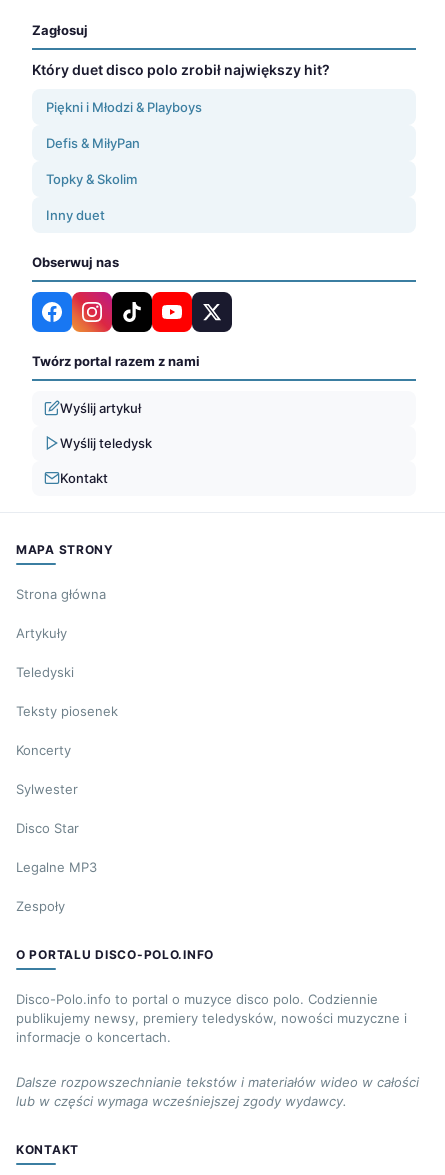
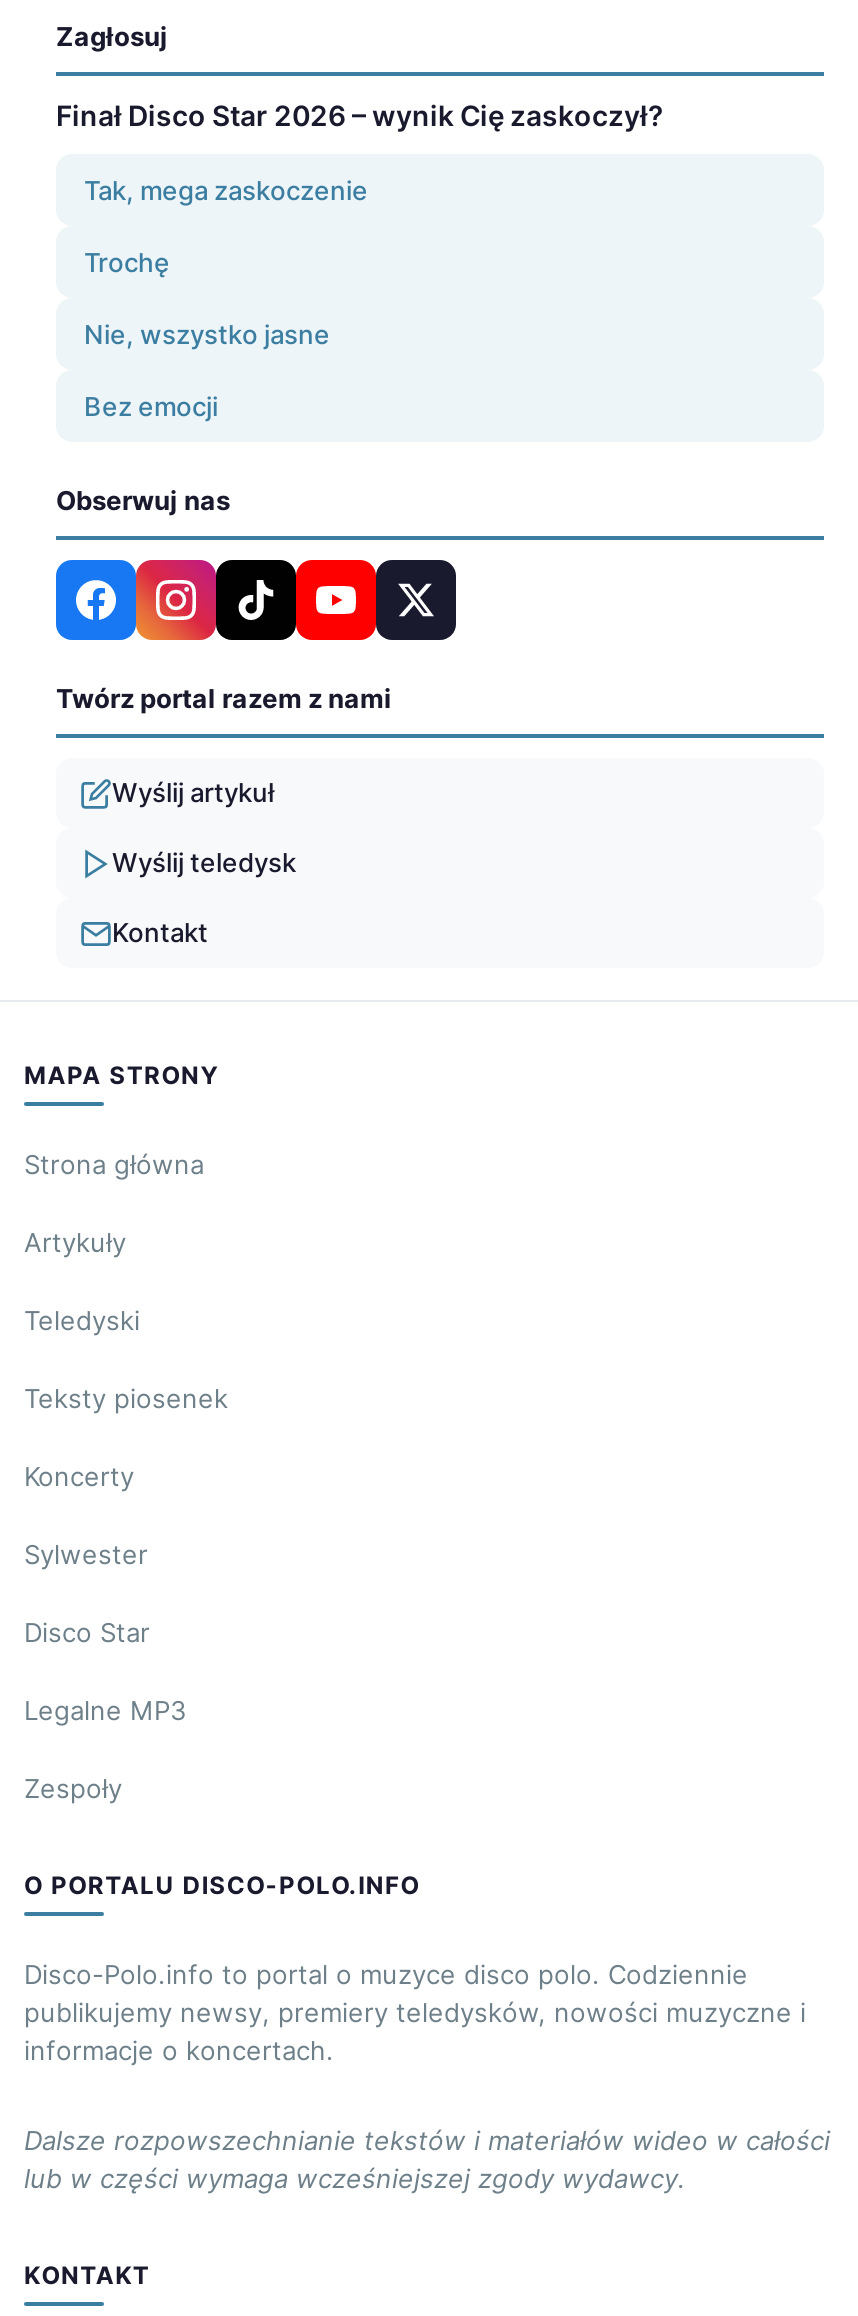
- Który duet disco polo zrobił największy hit?
+ Finał Disco Star 2026 – wynik Cię zaskoczył?

- Piękni i Młodzi & Playboys
+ Tak, mega zaskoczenie

- Defis & MiłyPan
+ Trochę

- Topky & Skolim
+ Nie, wszystko jasne

- Inny duet
+ Bez emocji
